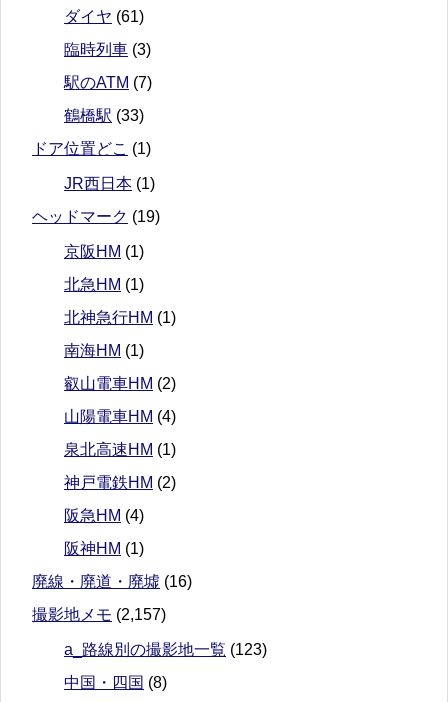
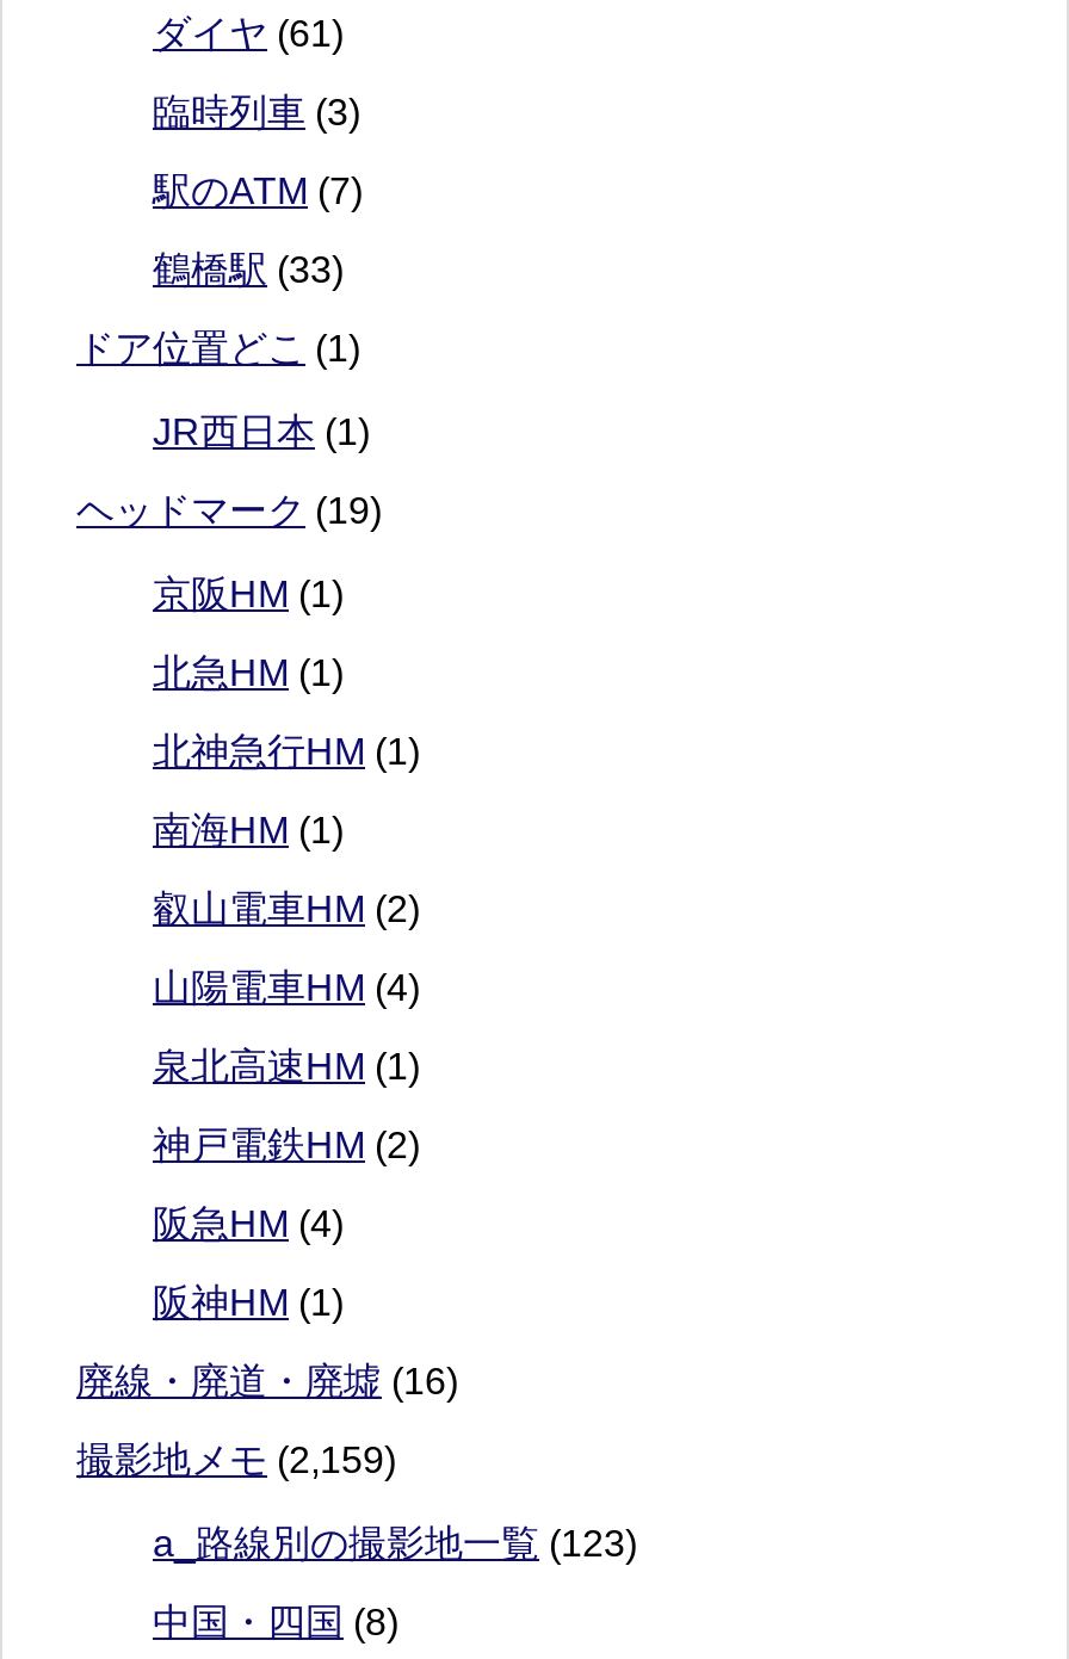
- 撮影地メモ(2,157)
+ 撮影地メモ(2,159)
